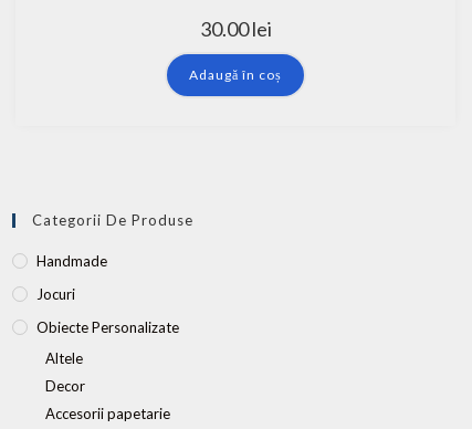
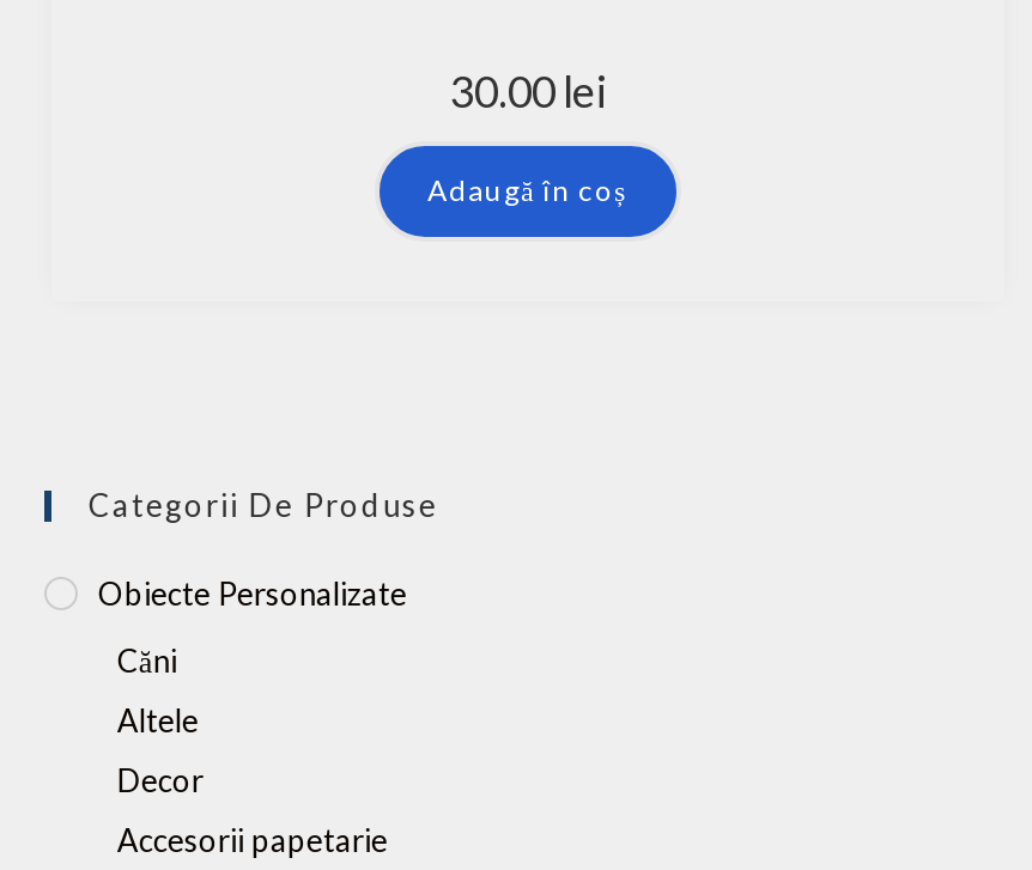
- Handmade
- Jocuri

moved up: Obiecte Personalizate

+ Căni
